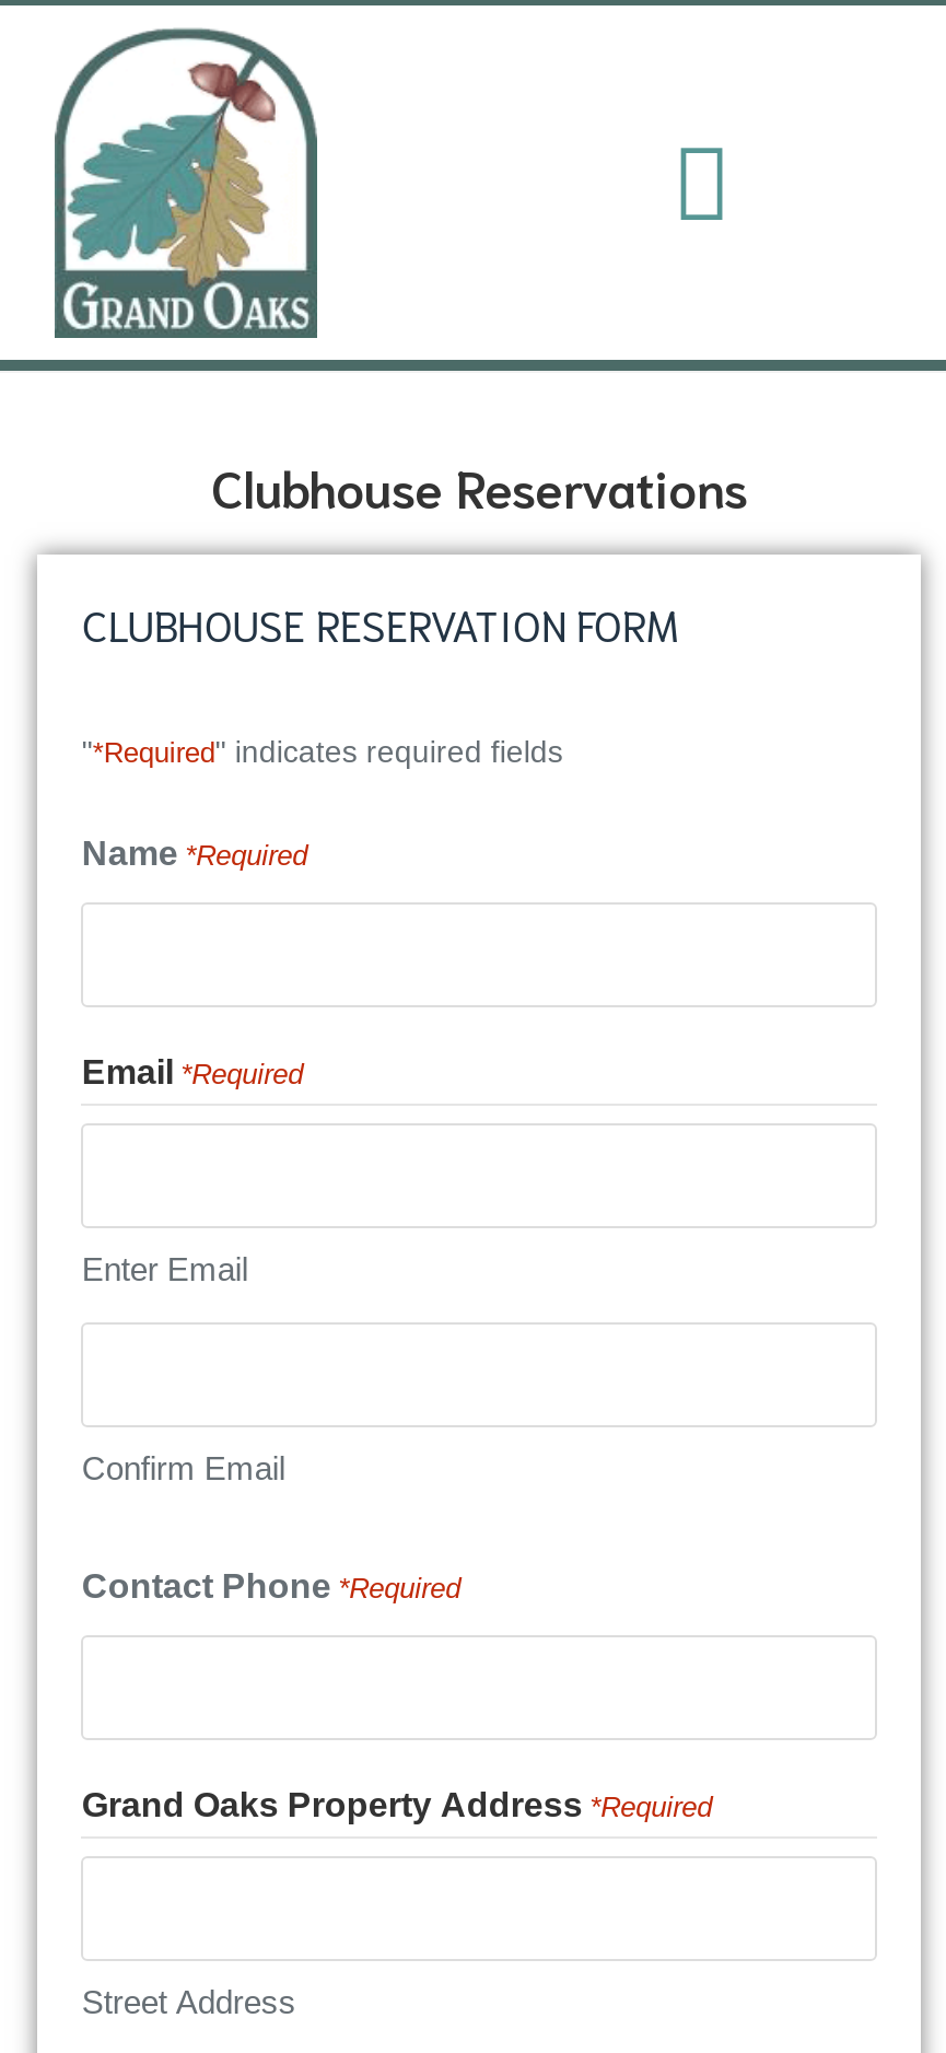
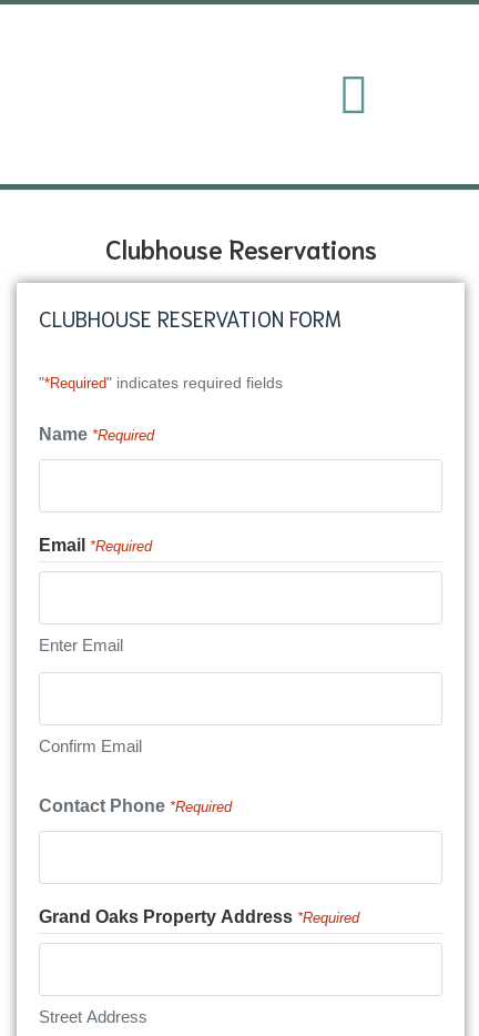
- [image]
